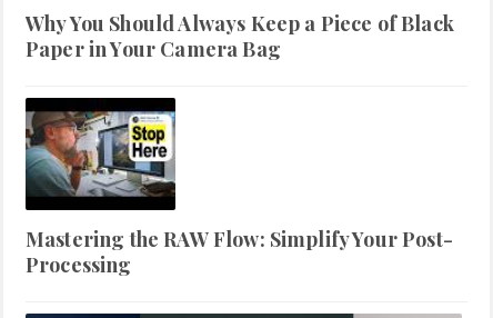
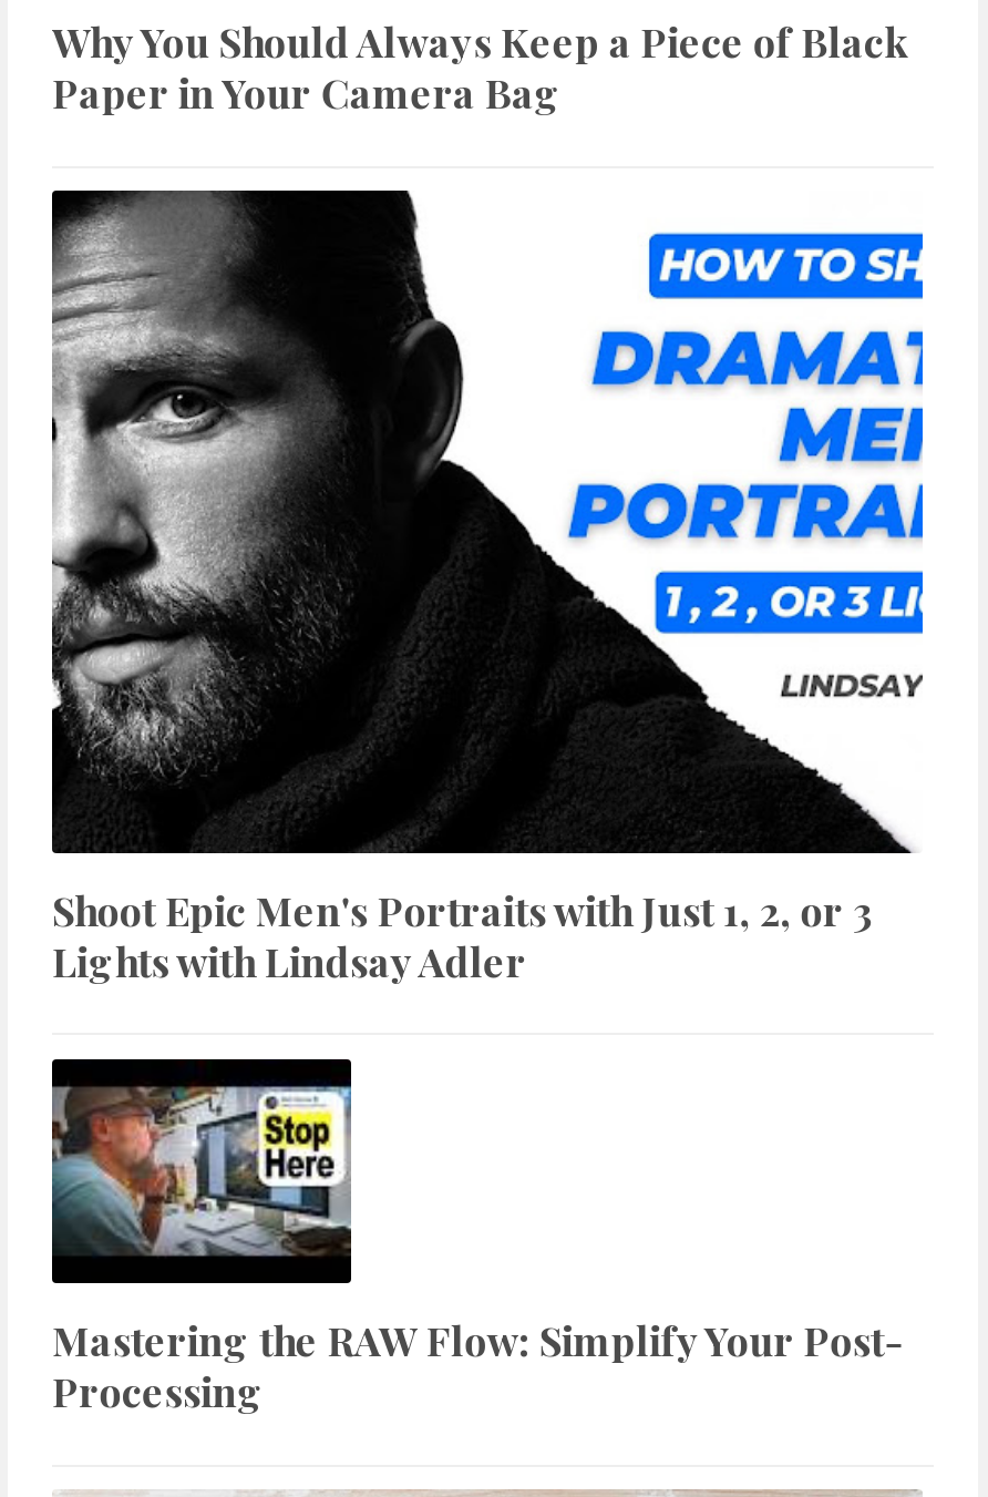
+ [image]
+ Shoot Epic Men's Portraits with Just 1, 2, or 3
+ Lights with Lindsay Adler
